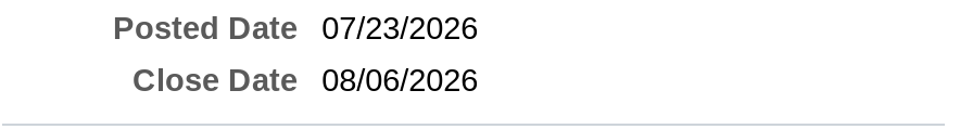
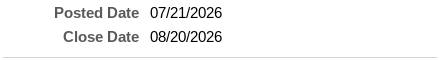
- Posted Date 07/23/2026
+ Posted Date 07/21/2026

- Close Date 08/06/2026
+ Close Date 08/20/2026
